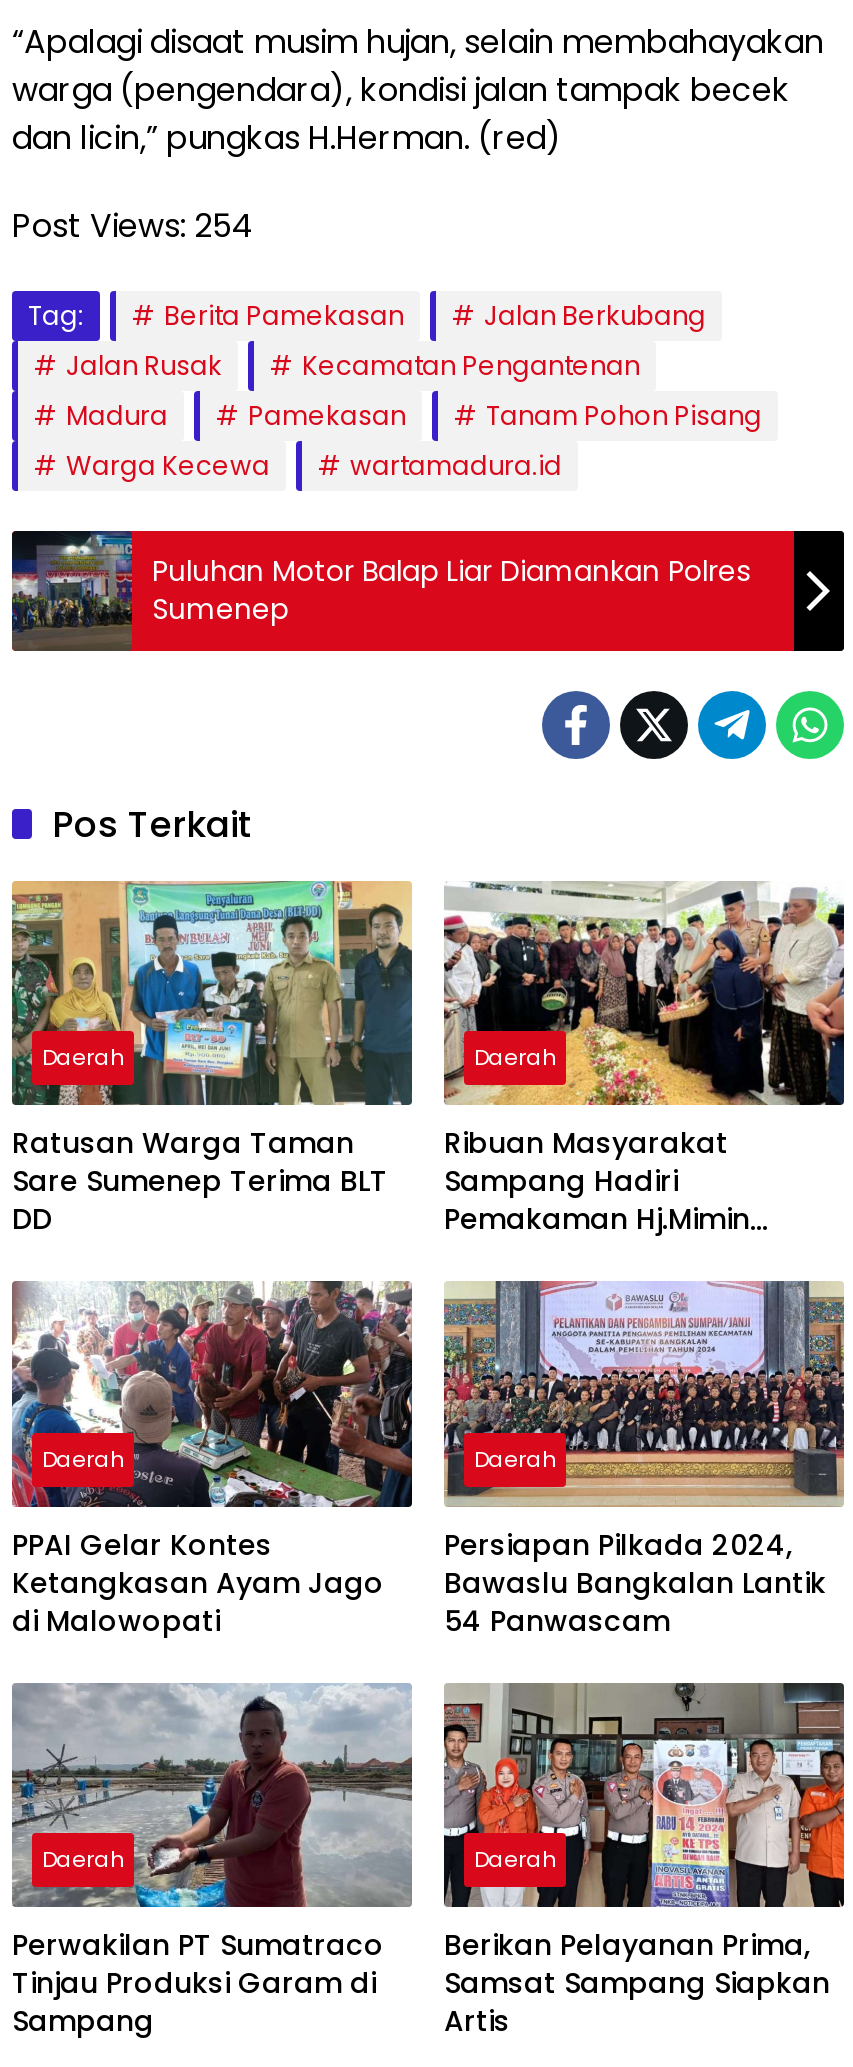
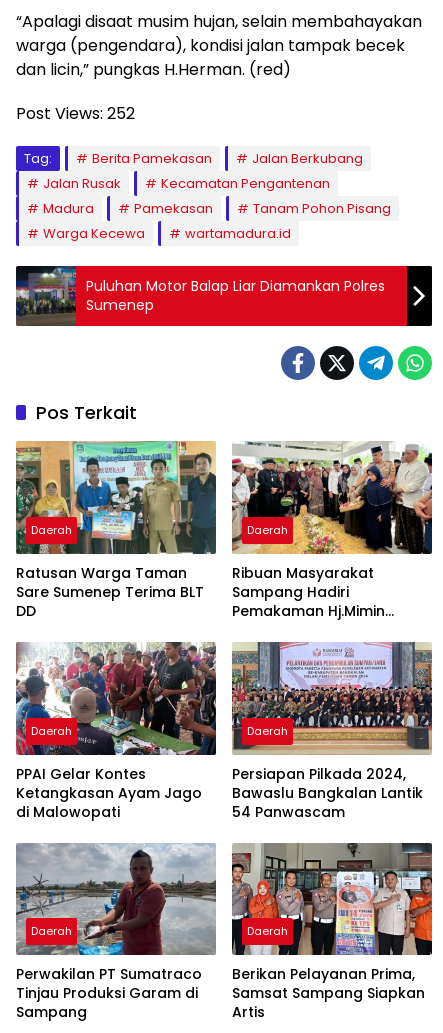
- Post Views: 254
+ Post Views: 252
